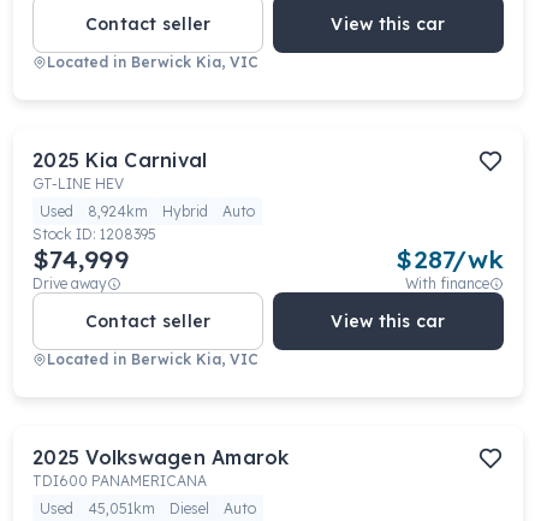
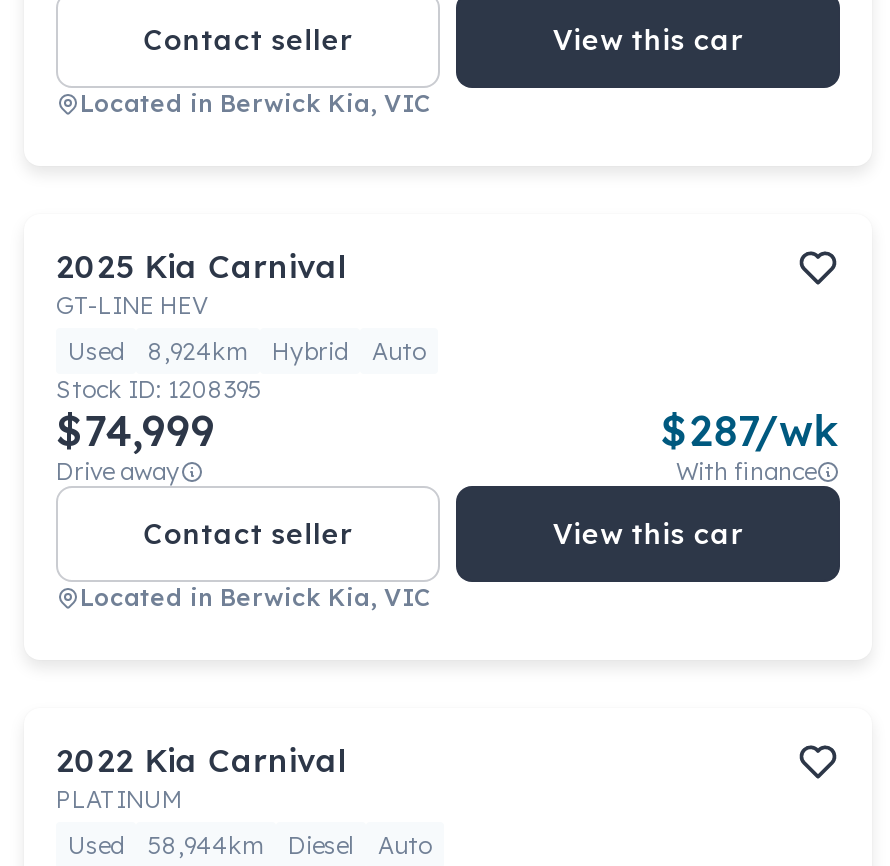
- 2025 Volkswagen Amarok
- TDI600 PANAMERICANA
+ 2022 Kia Carnival
+ PLATINUM

- Used 45,051km Diesel Auto
+ Used 58,944km Diesel Auto
